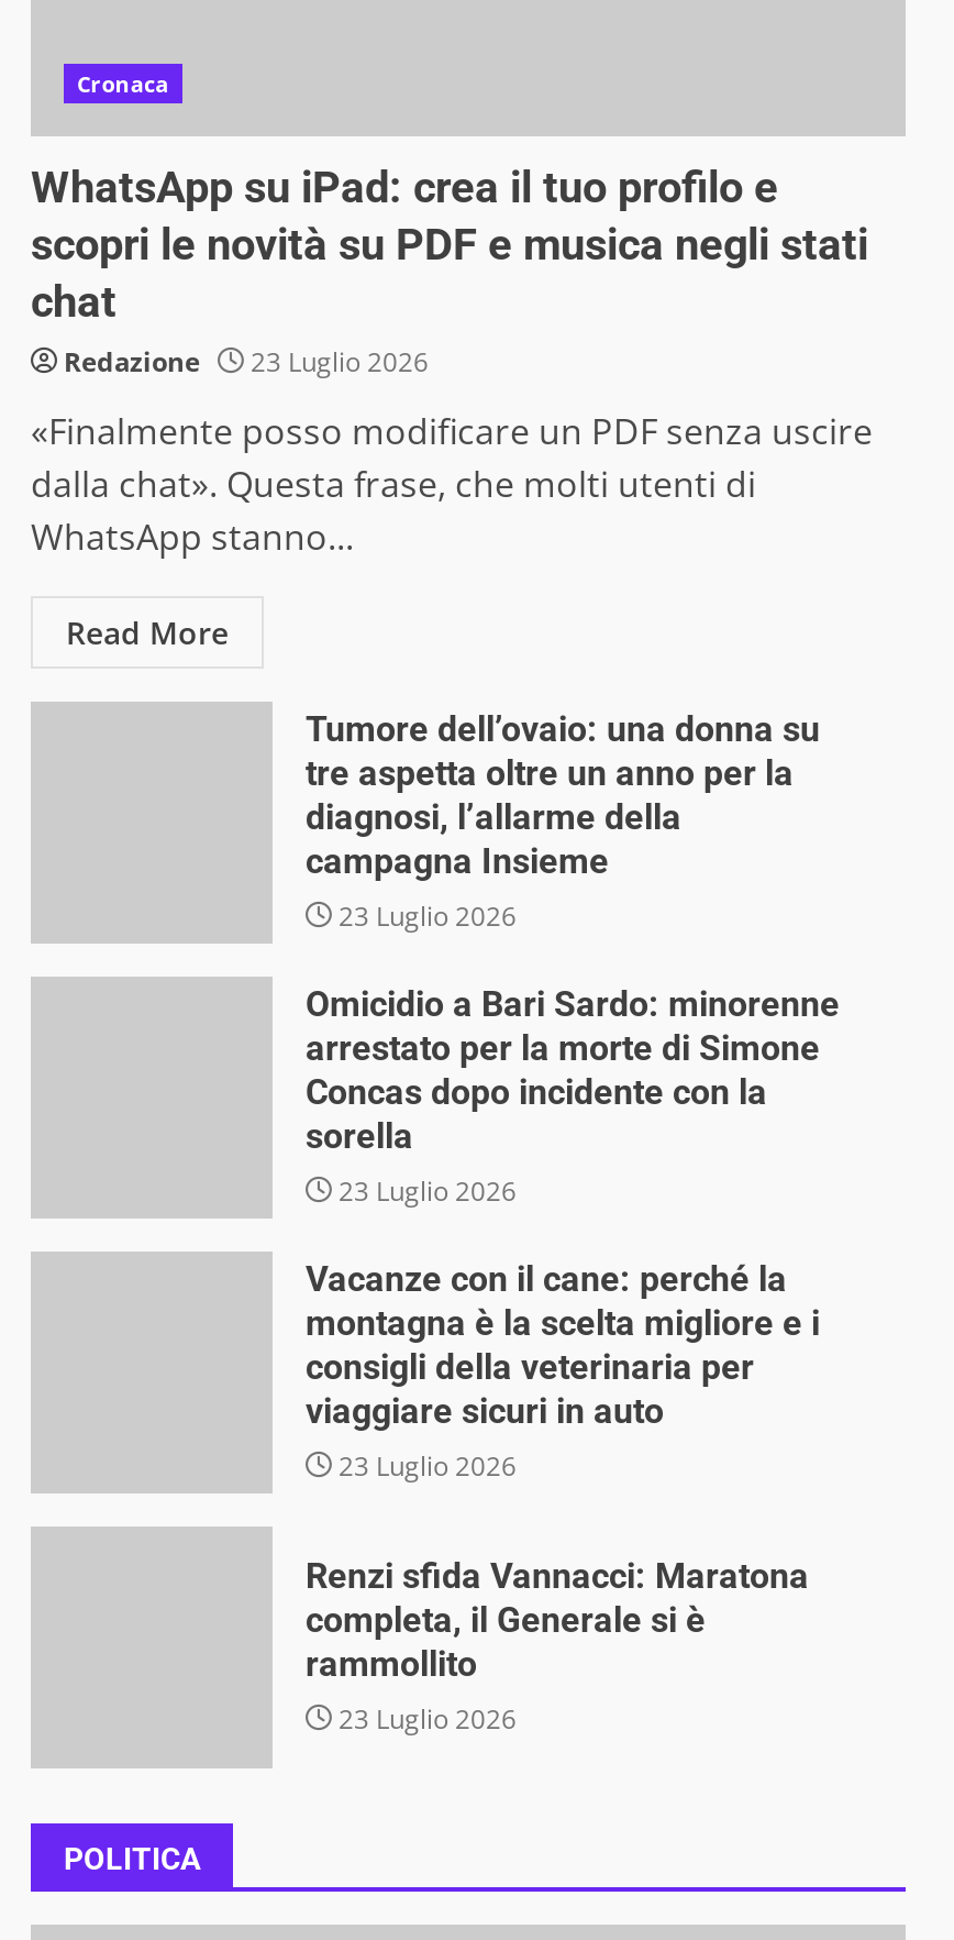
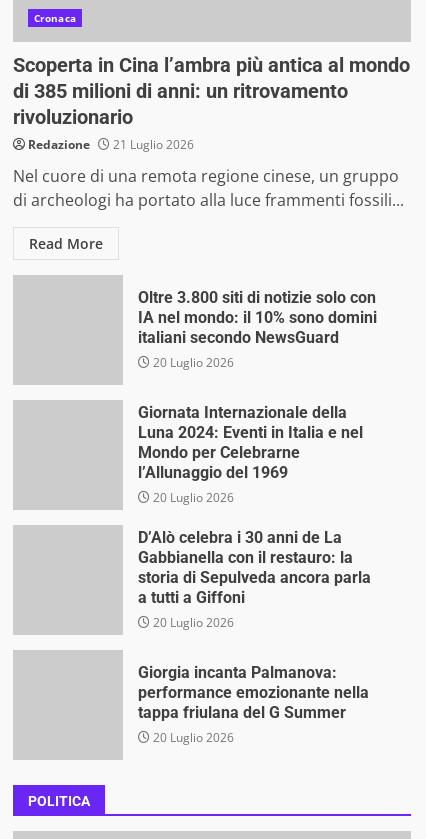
- WhatsApp su iPad: crea il tuo profilo e
- scopri le novità su PDF e musica negli stati
- chat
+ Scoperta in Cina l’ambra più antica al mondo
+ di 385 milioni di anni: un ritrovamento
+ rivoluzionario

- Redazione 23 Luglio 2026
+ Redazione 21 Luglio 2026

- «Finalmente posso modificare un PDF senza uscire
- dalla chat». Questa frase, che molti utenti di
- WhatsApp stanno...
+ Nel cuore di una remota regione cinese, un gruppo
+ di archeologi ha portato alla luce frammenti fossili...

- Tumore dell’ovaio: una donna su
- tre aspetta oltre un anno per la
- diagnosi, l’allarme della
- campagna Insieme
- 23 Luglio 2026
+ Oltre 3.800 siti di notizie solo con
+ IA nel mondo: il 10% sono domini
+ italiani secondo NewsGuard
+ 20 Luglio 2026

- Omicidio a Bari Sardo: minorenne
- arrestato per la morte di Simone
- Concas dopo incidente con la
- sorella
- 23 Luglio 2026
+ Giornata Internazionale della
+ Luna 2024: Eventi in Italia e nel
+ Mondo per Celebrarne
+ l’Allunaggio del 1969
+ 20 Luglio 2026

- Vacanze con il cane: perché la
- montagna è la scelta migliore e i
- consigli della veterinaria per
- viaggiare sicuri in auto
- 23 Luglio 2026
+ D’Alò celebra i 30 anni de La
+ Gabbianella con il restauro: la
+ storia di Sepulveda ancora parla
+ a tutti a Giffoni
+ 20 Luglio 2026

- Renzi sfida Vannacci: Maratona
- completa, il Generale si è
- rammollito
- 23 Luglio 2026
+ Giorgia incanta Palmanova:
+ performance emozionante nella
+ tappa friulana del G Summer
+ 20 Luglio 2026
